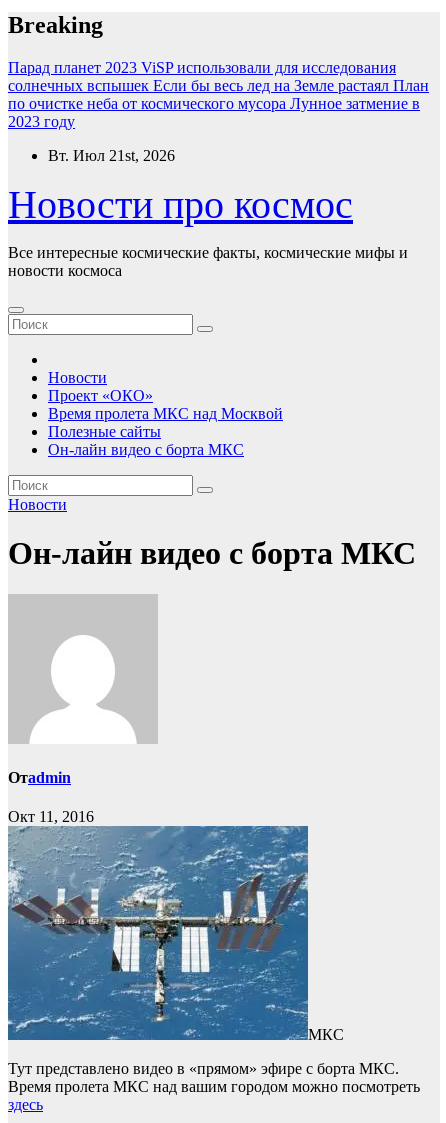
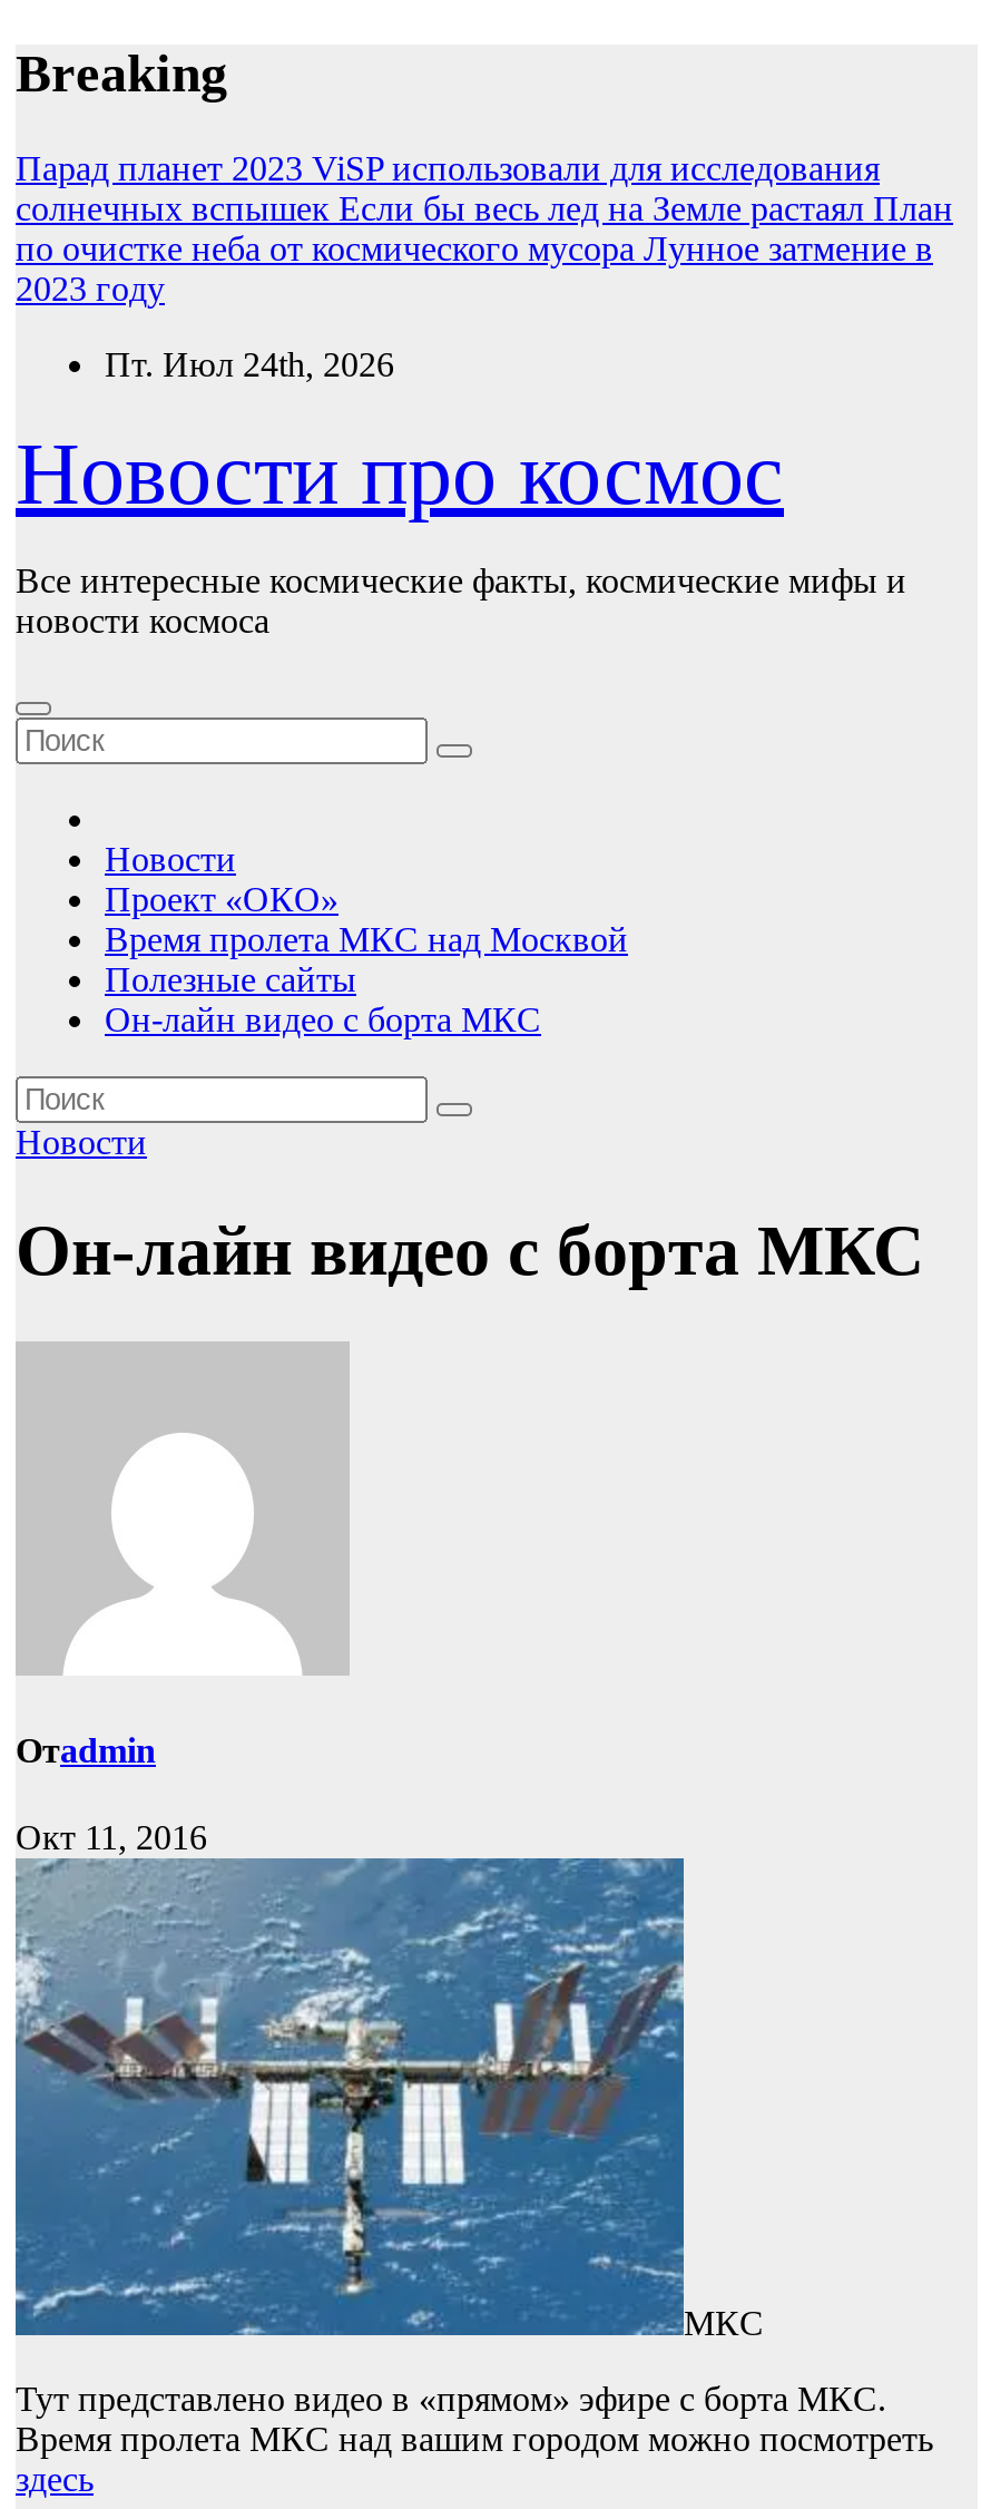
- Вт. Июл 21st, 2026
+ Пт. Июл 24th, 2026
